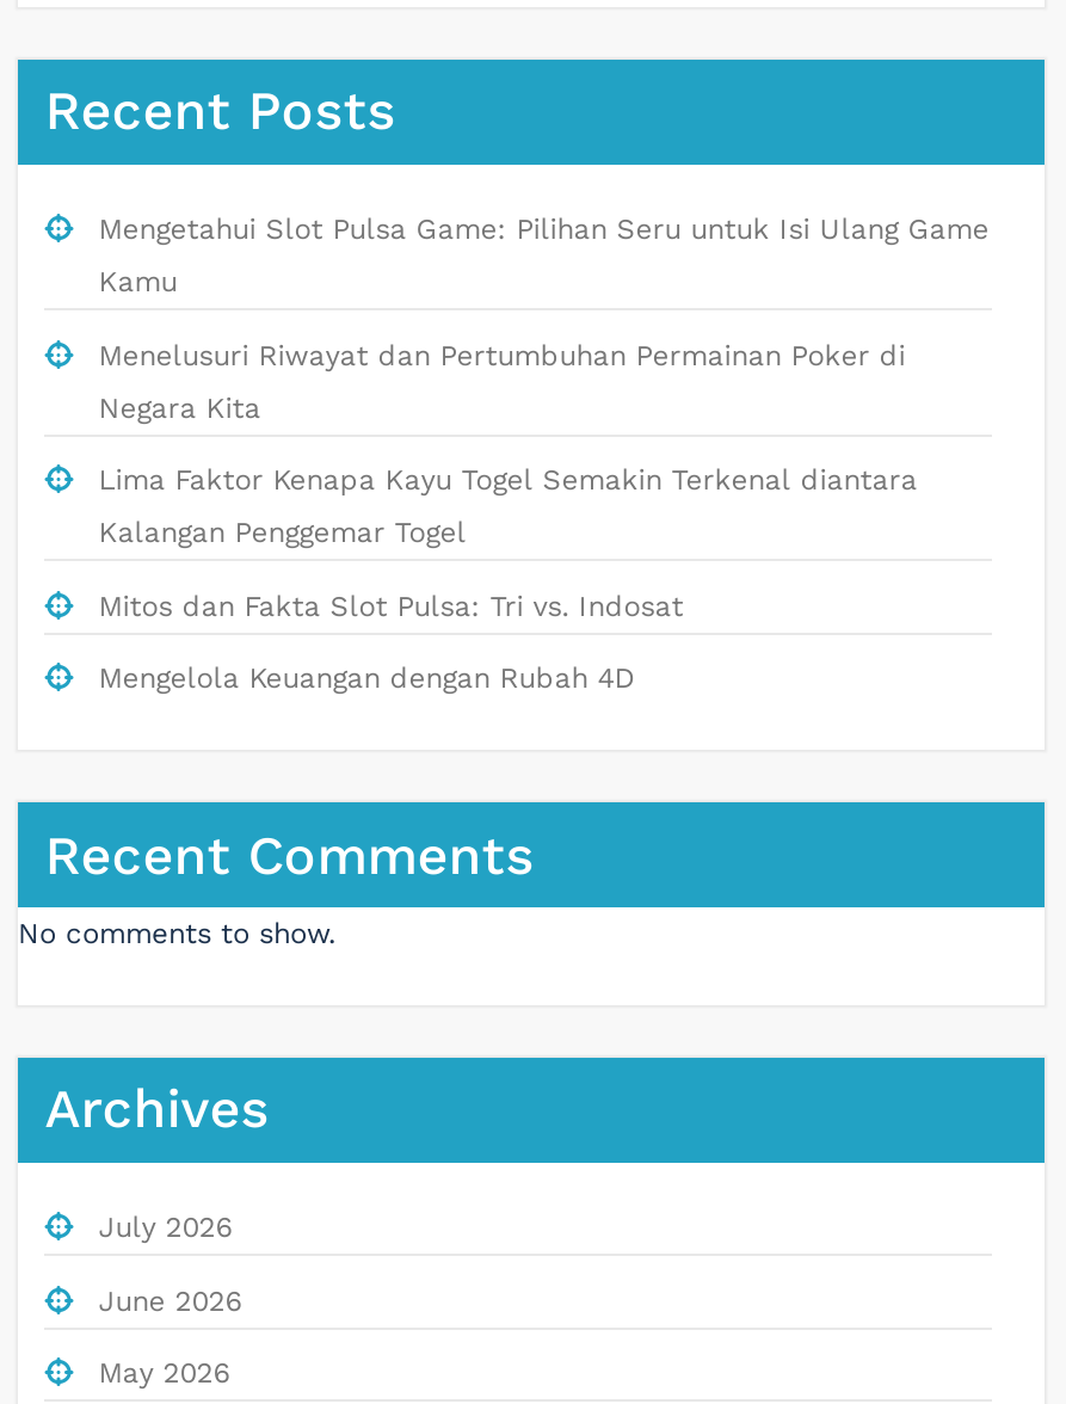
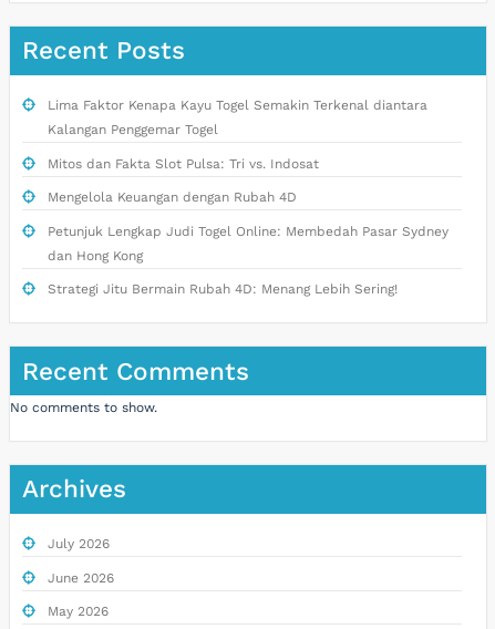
- Mengetahui Slot Pulsa Game: Pilihan Seru untuk Isi Ulang Game
- Kamu
- Menelusuri Riwayat dan Pertumbuhan Permainan Poker di
- Negara Kita

moved up: Lima Faktor Kenapa Kayu Togel Semakin Terkenal diantara | Kalangan Penggemar Togel | Mitos dan Fakta Slot Pulsa: Tri vs. Indosat | Mengelola Keuangan dengan Rubah 4D

+ Petunjuk Lengkap Judi Togel Online: Membedah Pasar Sydney
+ dan Hong Kong
+ Strategi Jitu Bermain Rubah 4D: Menang Lebih Sering!
